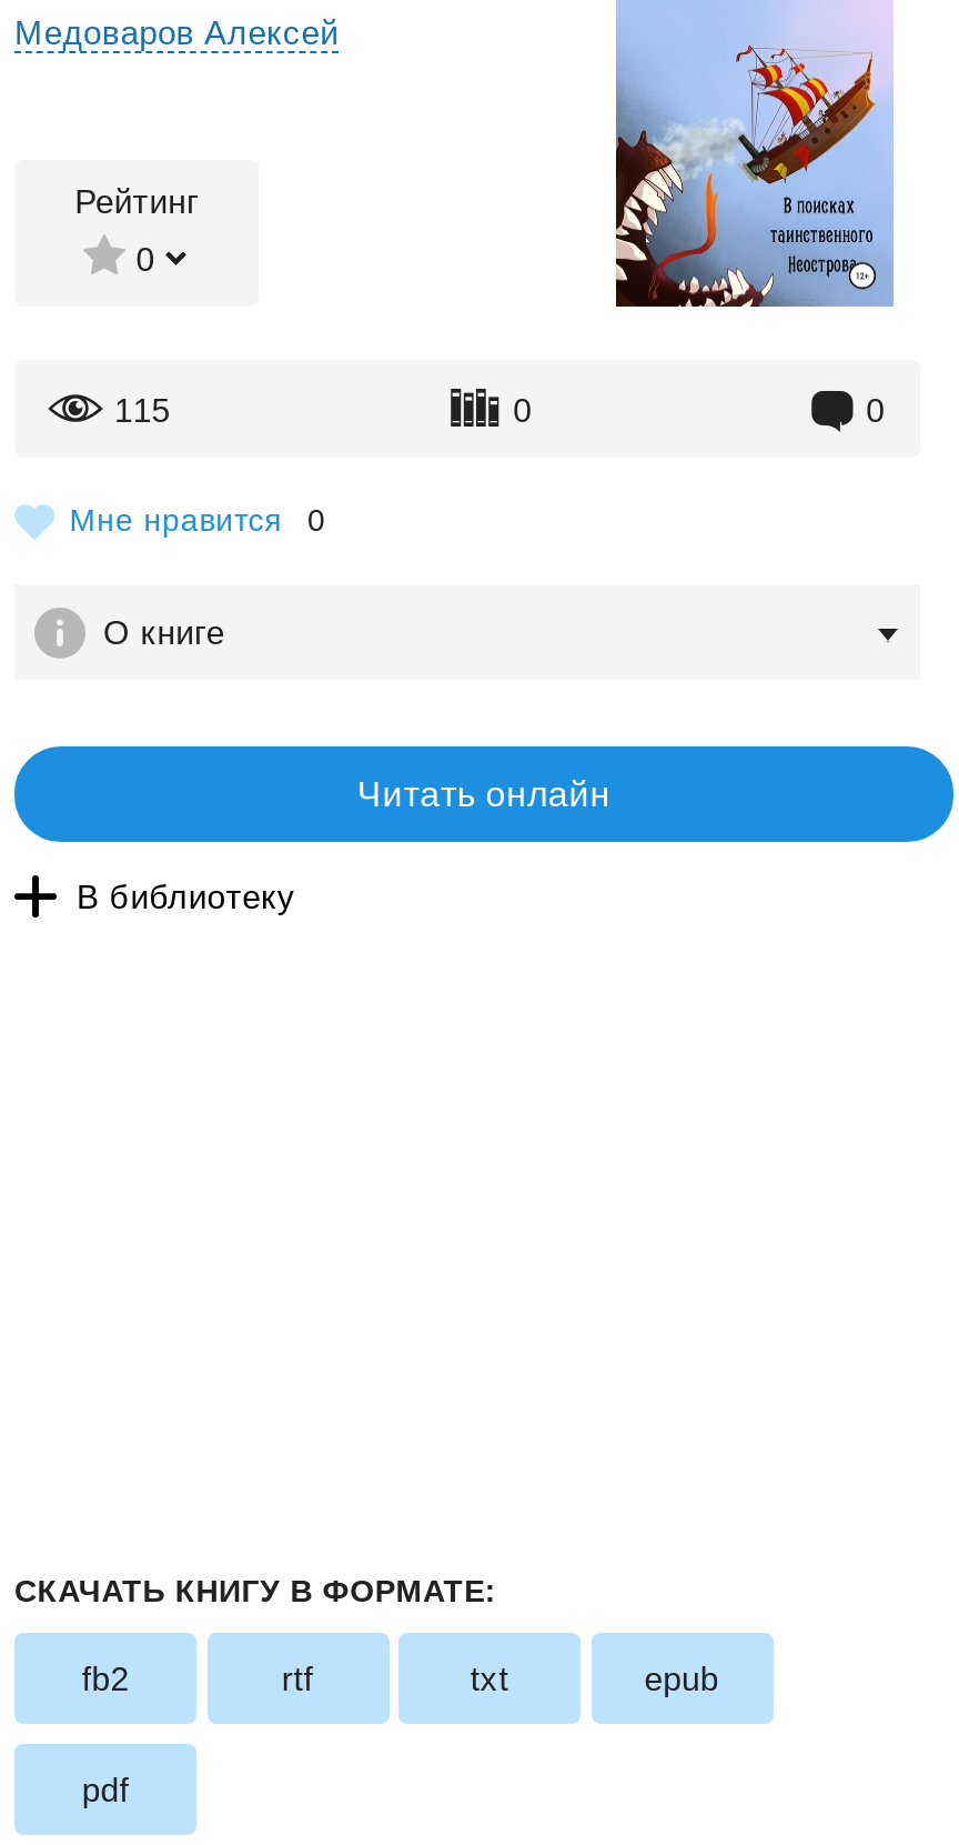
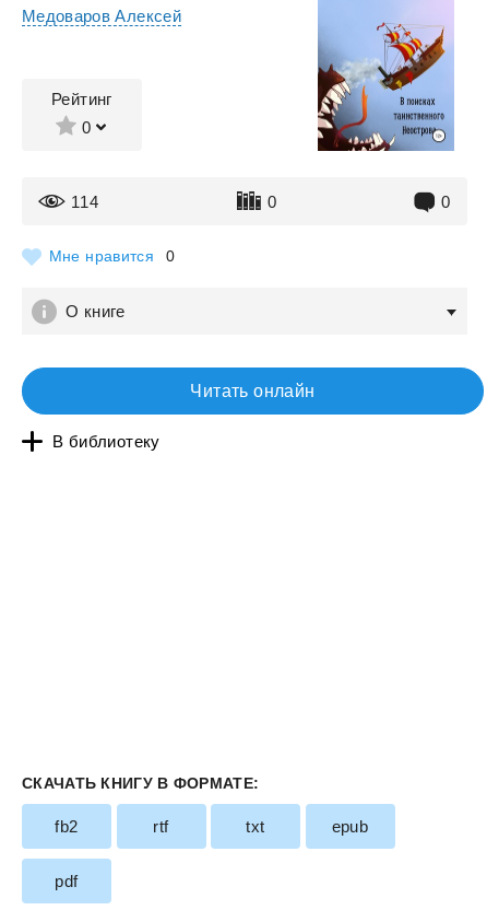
- 115
+ 114
